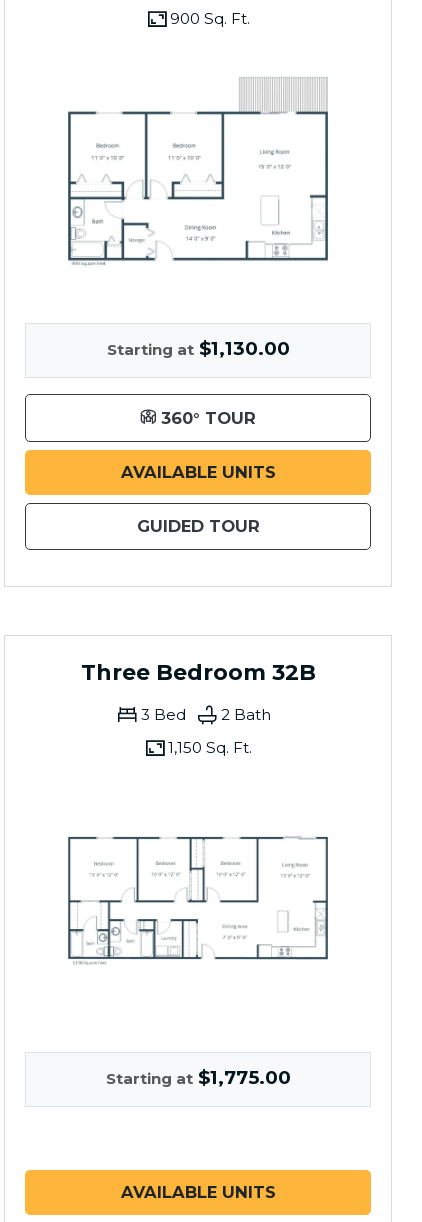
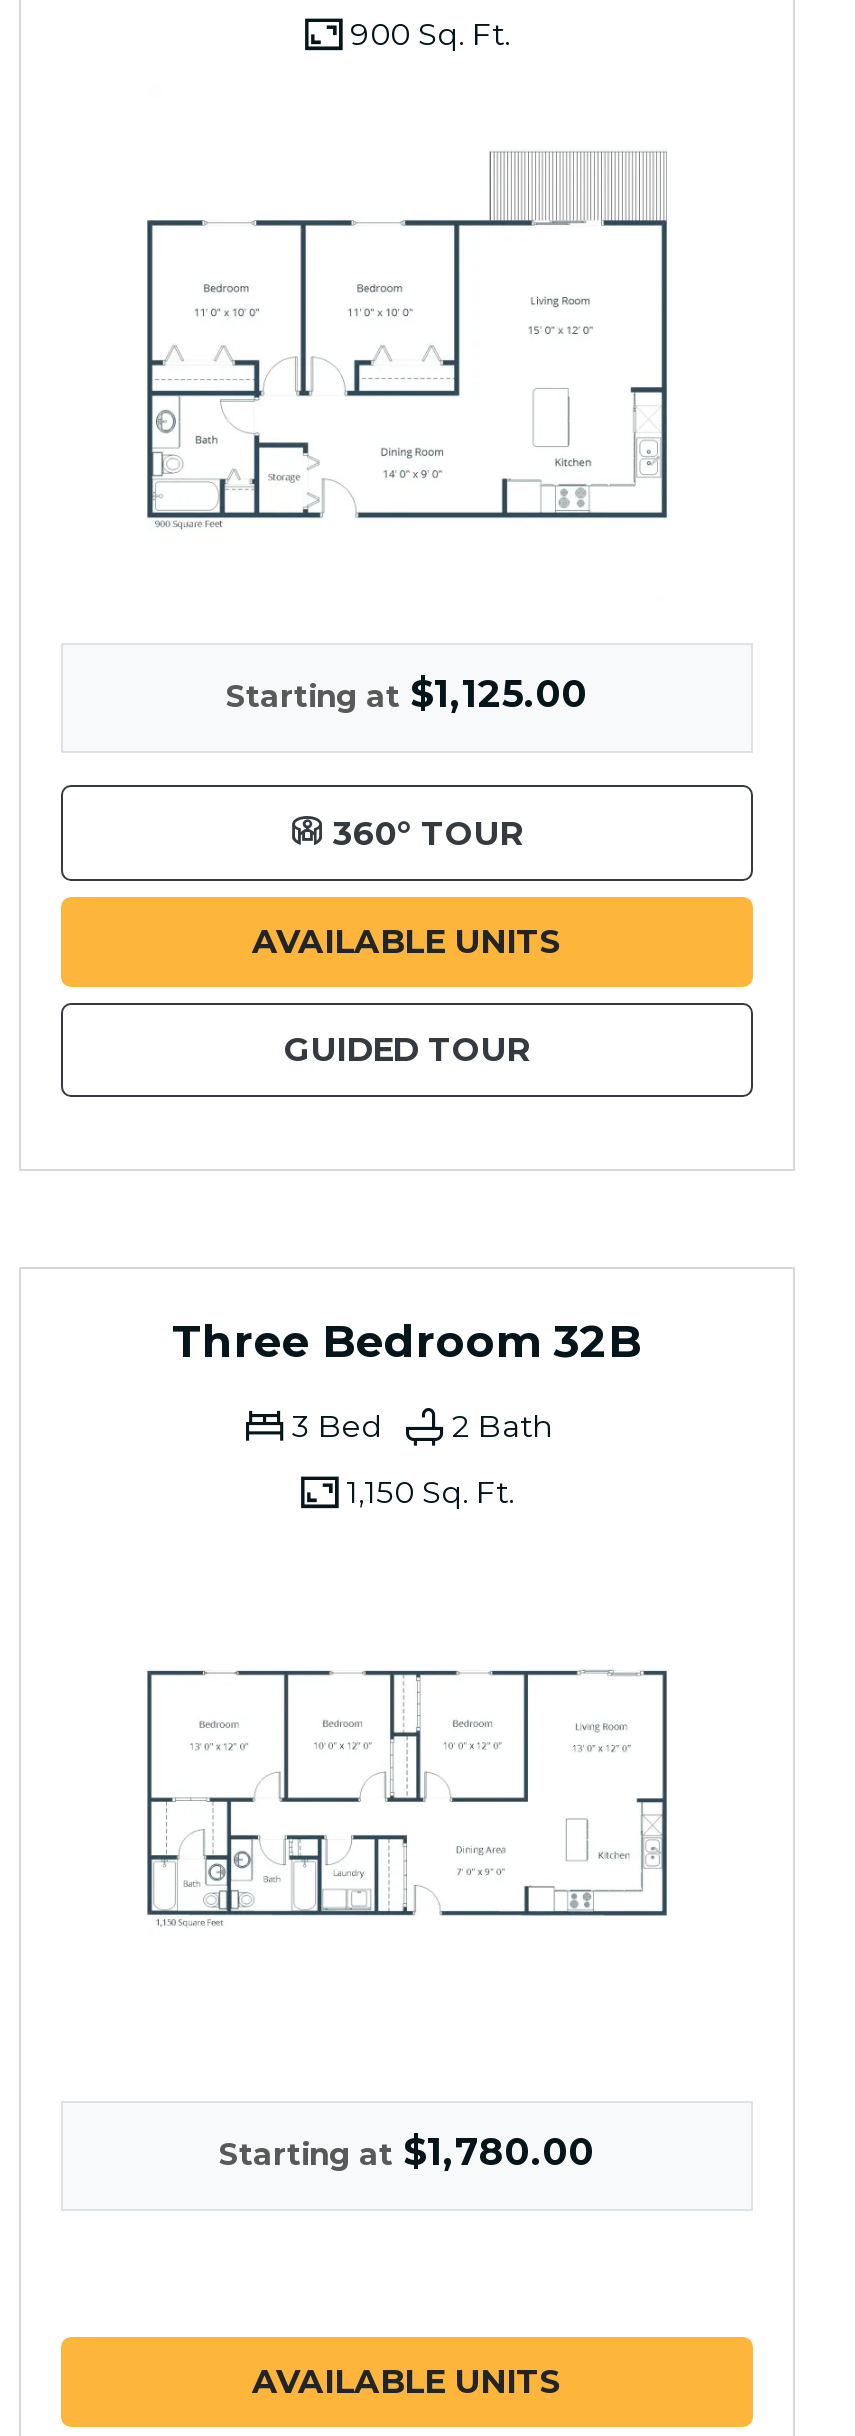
- Starting at $1,130.00
+ Starting at $1,125.00

- Starting at $1,775.00
+ Starting at $1,780.00
